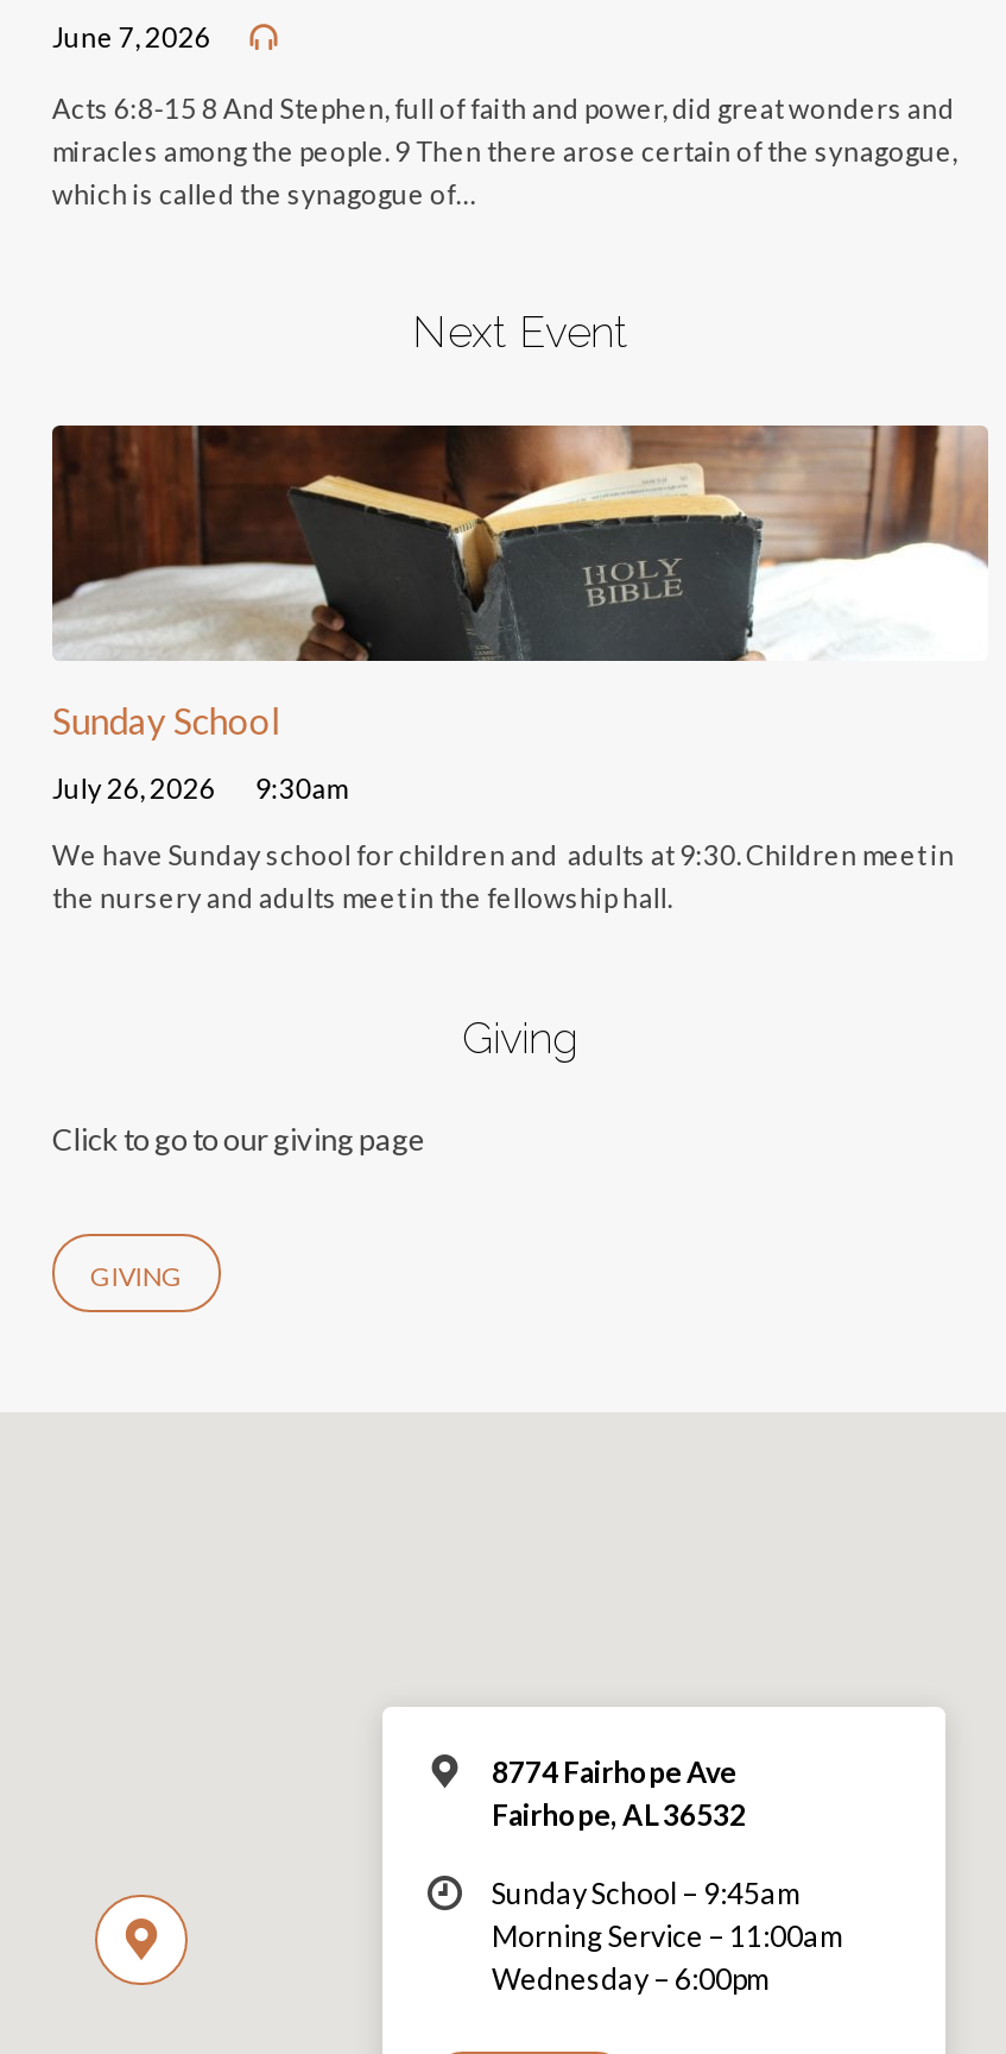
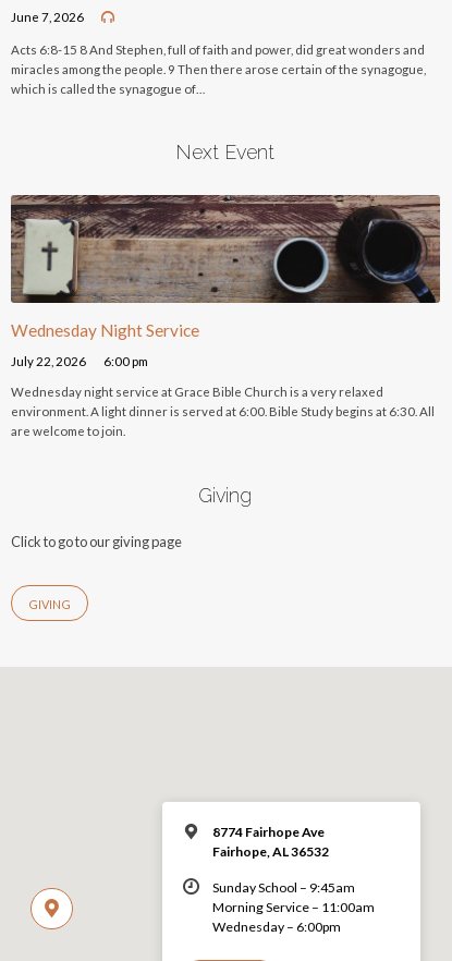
- [image]
- Sunday School
+ [image]
+ Wednesday Night Service

- July 26, 2026
- 9:30am
+ July 22, 2026
+ 6:00 pm

- We have Sunday school for children and adults at 9:30. Children meet in
- the nursery and adults meet in the fellowship hall.
+ Wednesday night service at Grace Bible Church is a very relaxed
+ environment. A light dinner is served at 6:00. Bible Study begins at 6:30. All
+ are welcome to join.
